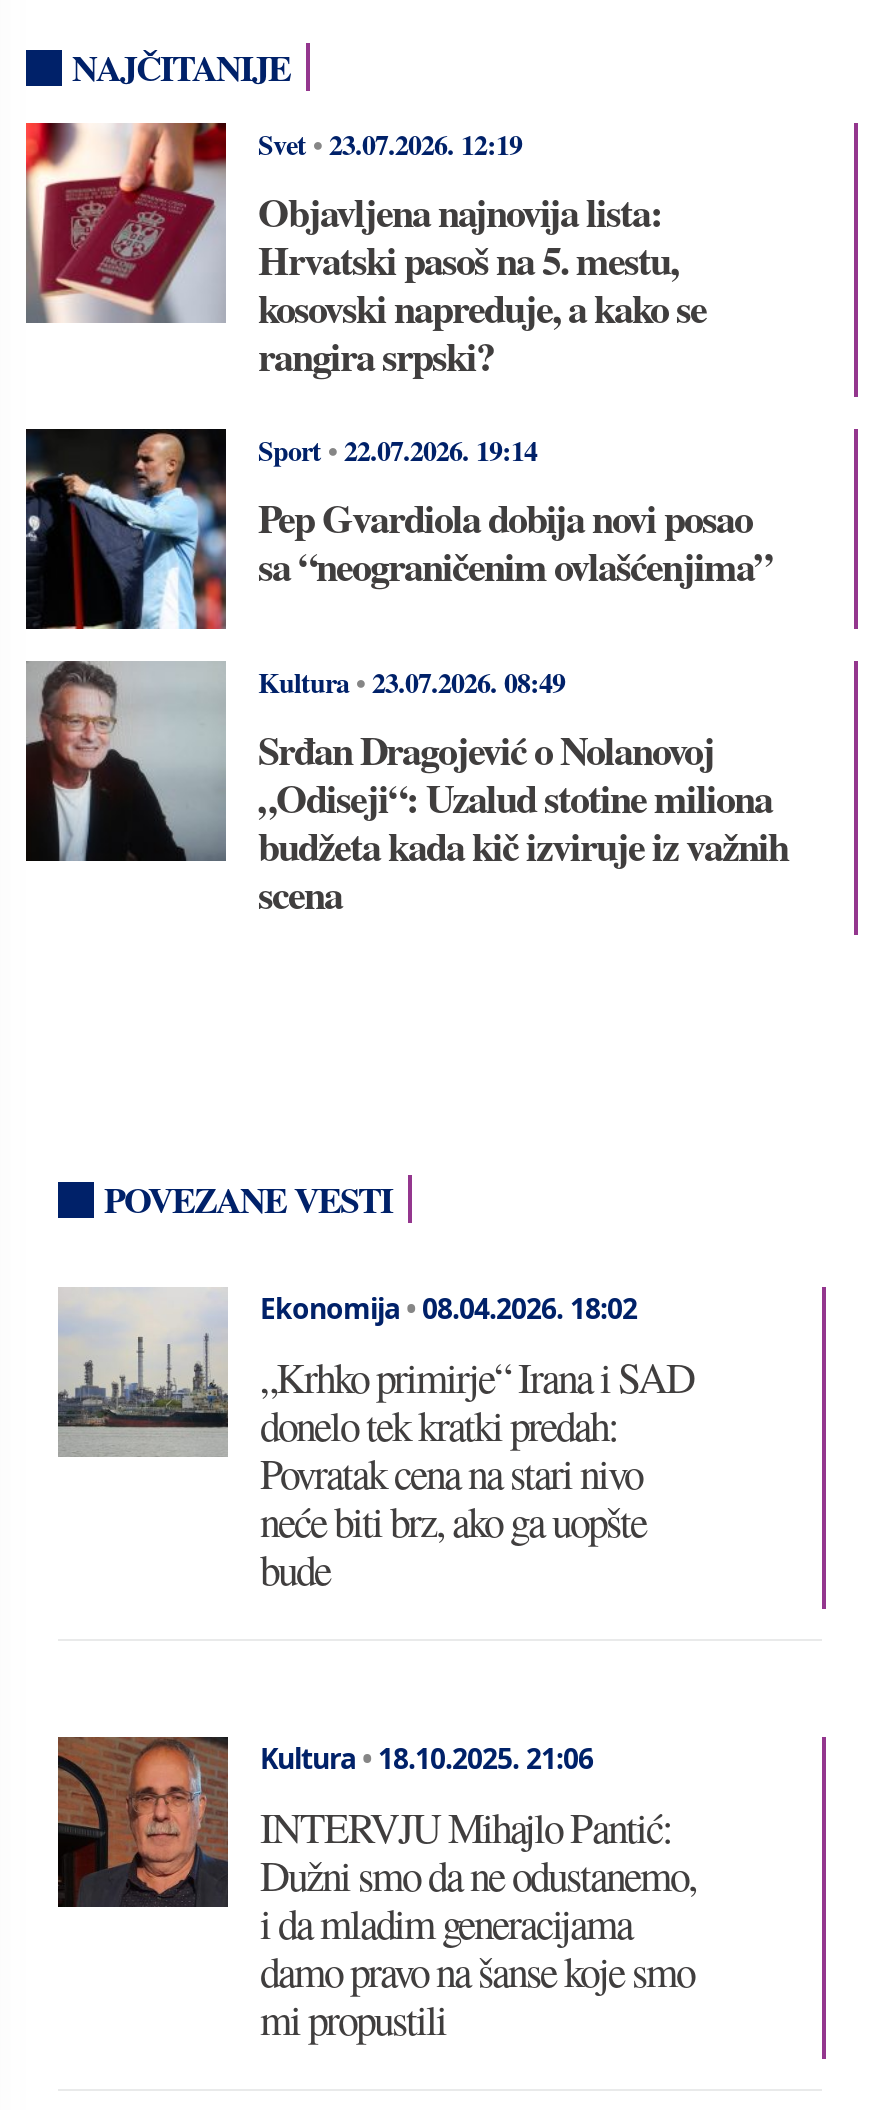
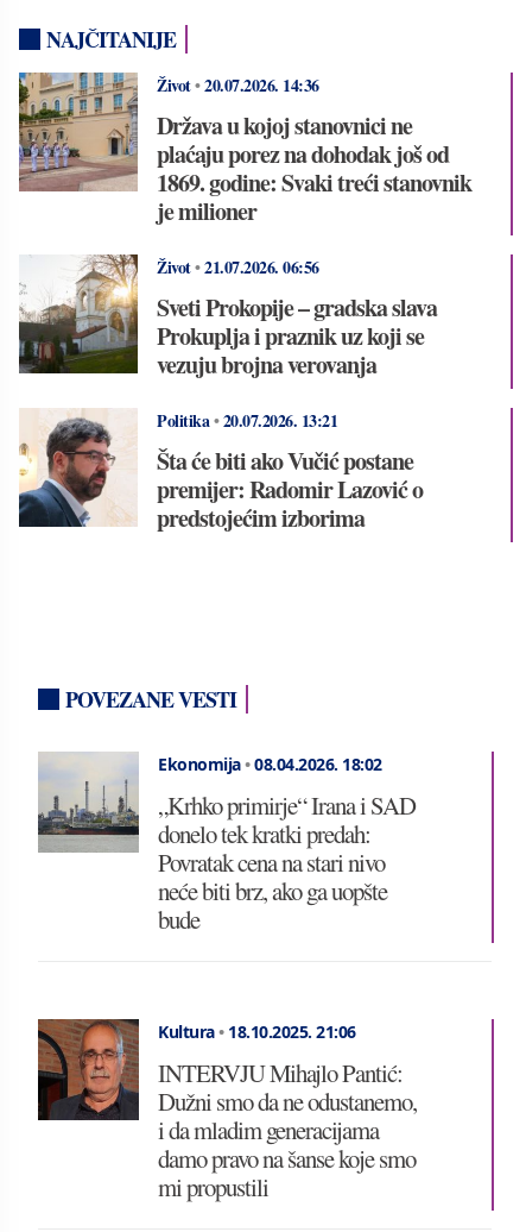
- [image]
- Svet •23.07.2026. 12:19
- Objavljena najnovija lista:
- Hrvatski pasoš na 5. mestu,
- kosovski napreduje, a kako se
- rangira srpski?
+ [image]
+ Život •20.07.2026. 14:36
+ Država u kojoj stanovnici ne
+ plaćaju porez na dohodak još od
+ 1869. godine: Svaki treći stanovnik
+ je milioner

- [image]
- Sport •22.07.2026. 19:14
- Pep Gvardiola dobija novi posao
- sa “neograničenim ovlašćenjima”
+ [image]
+ Život • 21.07.2026. 06:56
+ Sveti Prokopije – gradska slava
+ Prokuplja i praznik uz koji se
+ vezuju brojna verovanja

- [image]
- Kultura •23.07.2026. 08:49
- Srđan Dragojević o Nolanovoj
- „Odiseji“: Uzalud stotine miliona
- budžeta kada kič izviruje iz važnih
- scena
+ [image]
+ Politika • 20.07.2026. 13:21
+ Šta će biti ako Vučić postane
+ premijer: Radomir Lazović o
+ predstojećim izborima
